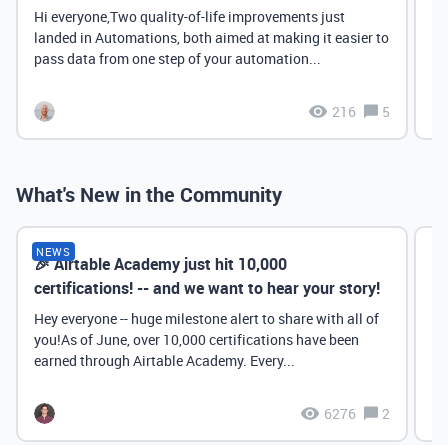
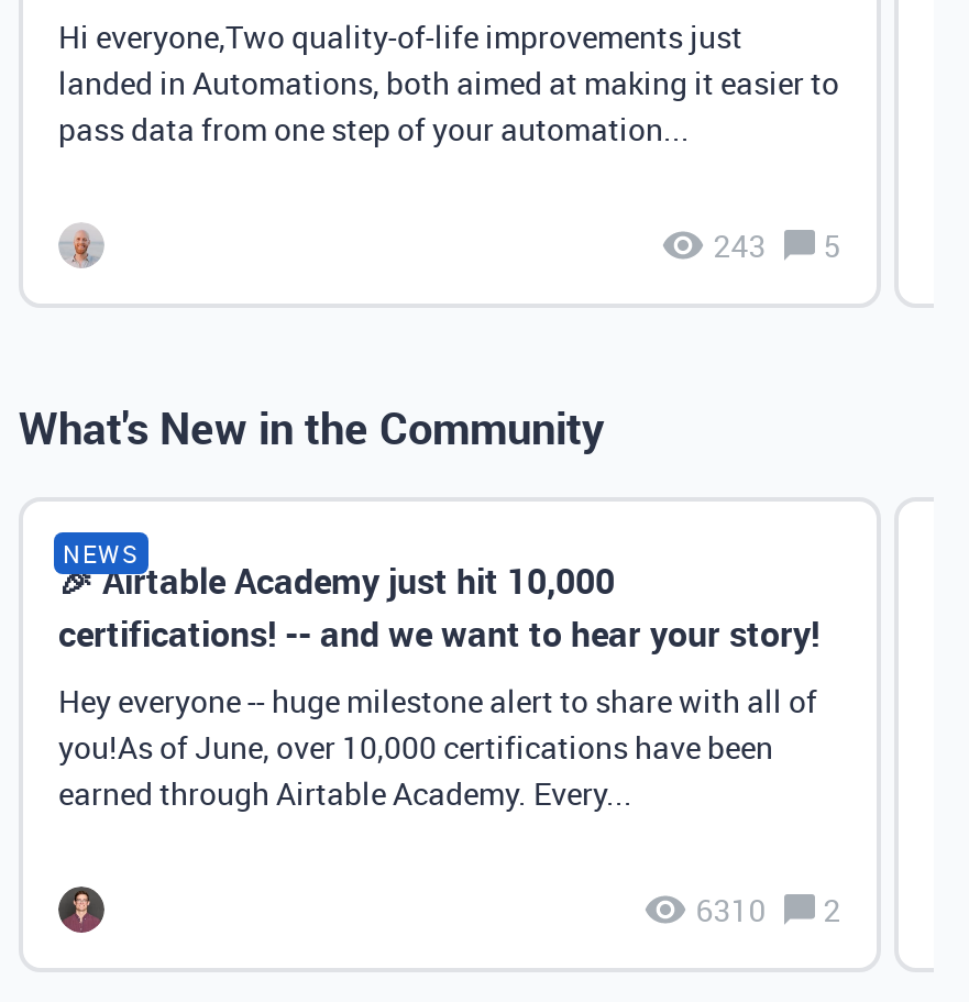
- 216 5
+ 243 5

- 6276 2
+ 6310 2
